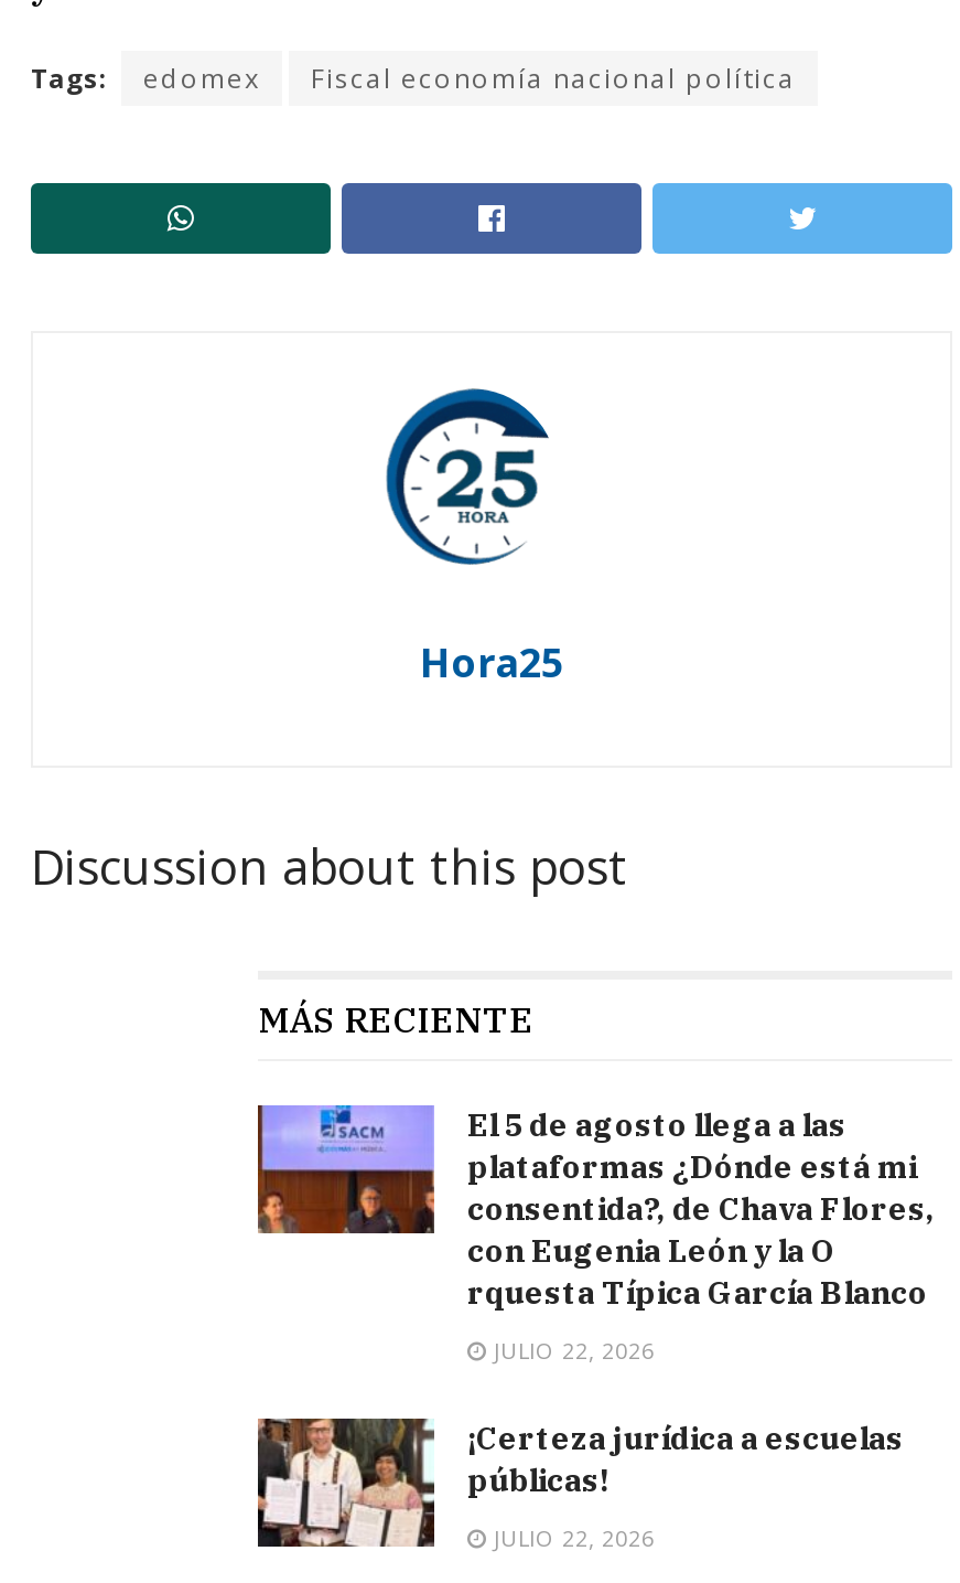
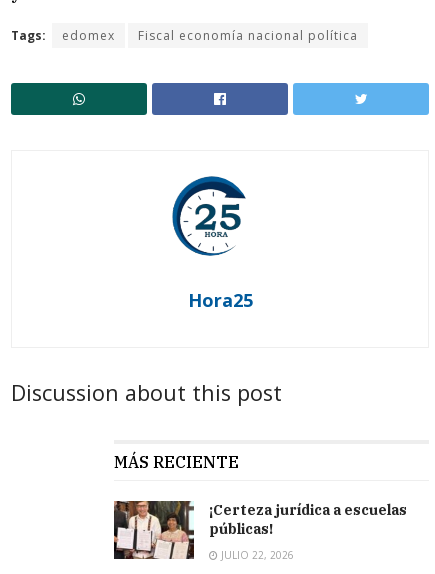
- [image]
- El 5 de agosto llega a las
- plataformas ¿Dónde está mi
- consentida?, de Chava Flores,
- con Eugenia León y la O
- rquesta Típica García Blanco
- JULIO 22, 2026
